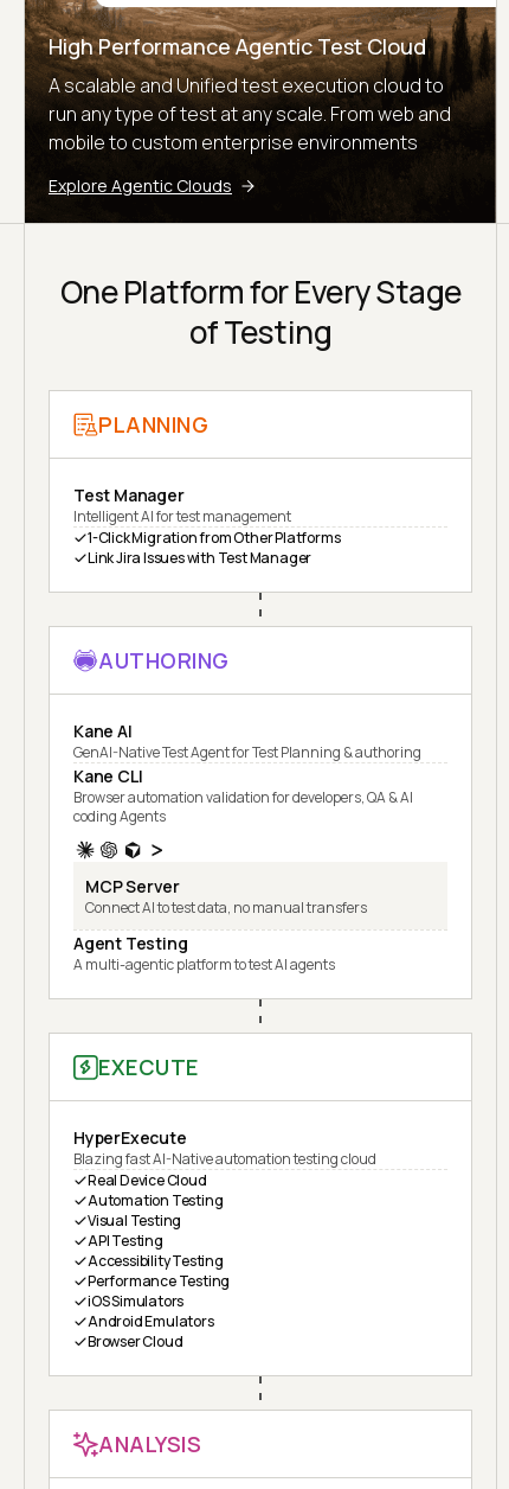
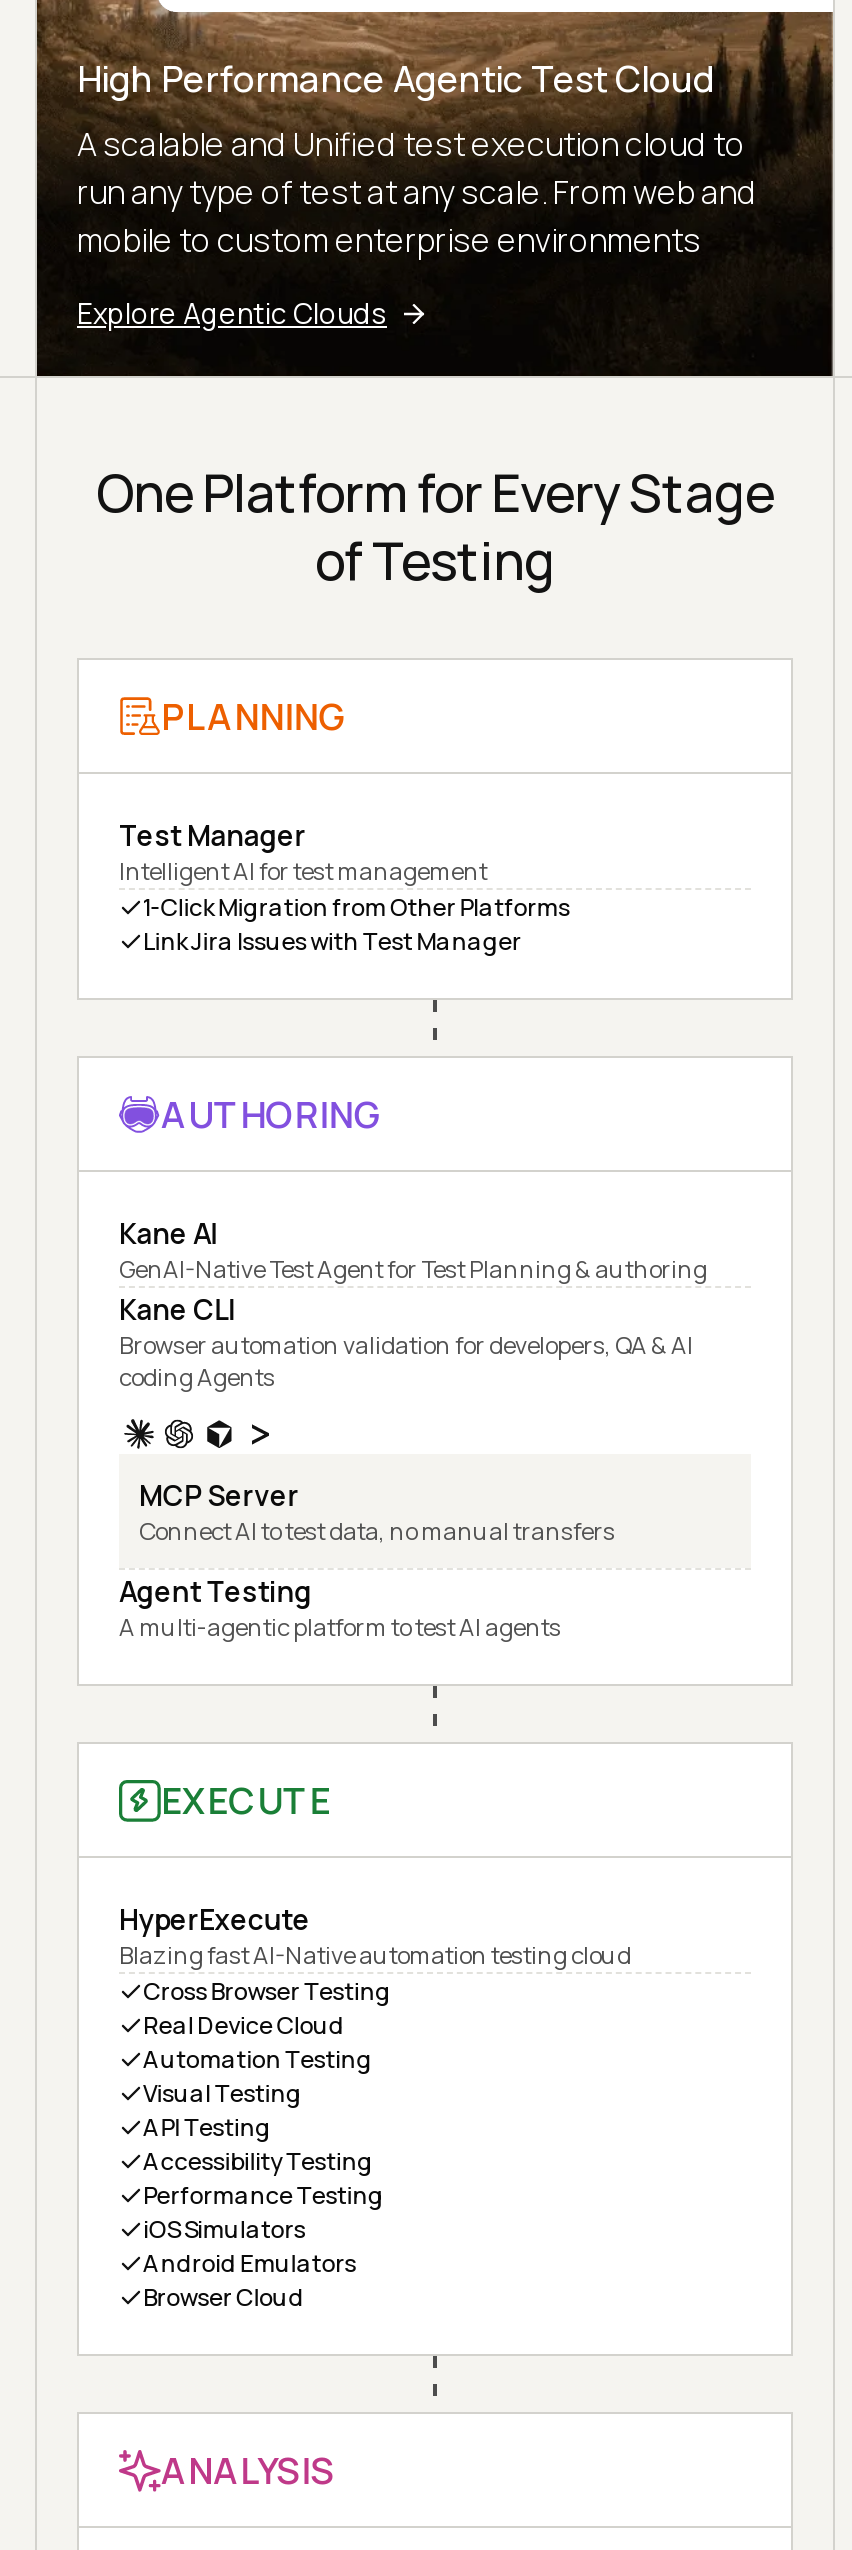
+ Cross Browser Testing
